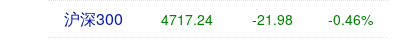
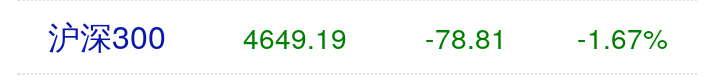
- 4717.24
+ 4649.19

- -21.98
+ -78.81

- -0.46%
+ -1.67%
